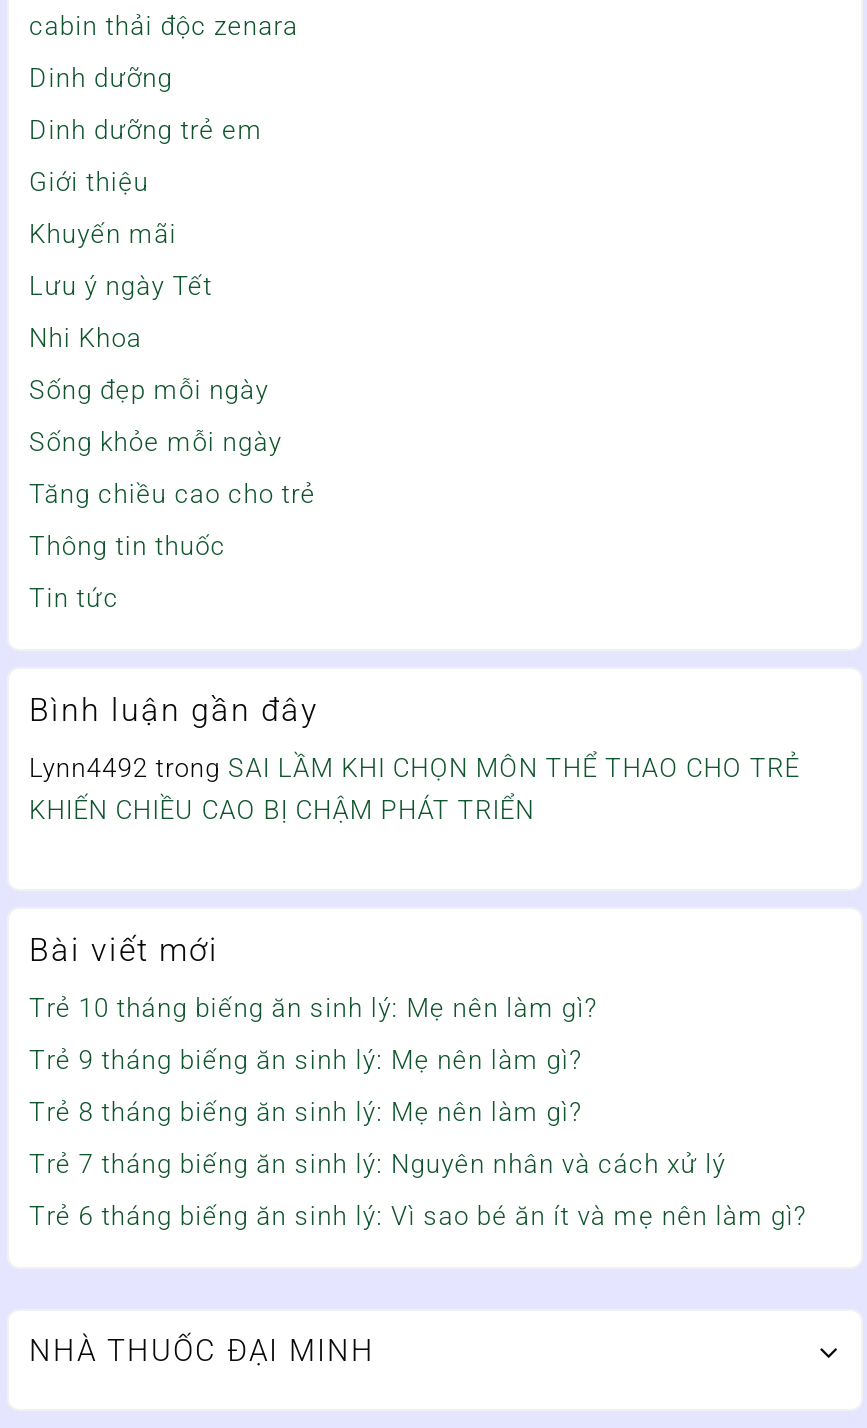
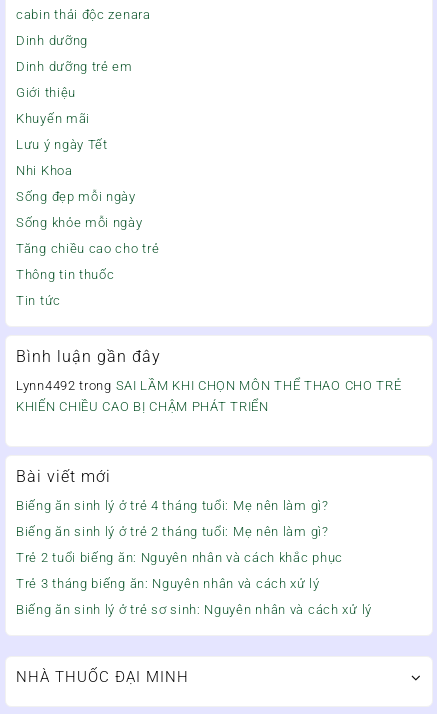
- Trẻ 10 tháng biếng ăn sinh lý: Mẹ nên làm gì?
+ Biếng ăn sinh lý ở trẻ 4 tháng tuổi: Mẹ nên làm gì?

- Trẻ 9 tháng biếng ăn sinh lý: Mẹ nên làm gì?
+ Biếng ăn sinh lý ở trẻ 2 tháng tuổi: Mẹ nên làm gì?

- Trẻ 8 tháng biếng ăn sinh lý: Mẹ nên làm gì?
+ Trẻ 2 tuổi biếng ăn: Nguyên nhân và cách khắc phục

- Trẻ 7 tháng biếng ăn sinh lý: Nguyên nhân và cách xử lý
+ Trẻ 3 tháng biếng ăn: Nguyên nhân và cách xử lý

- Trẻ 6 tháng biếng ăn sinh lý: Vì sao bé ăn ít và mẹ nên làm gì?
+ Biếng ăn sinh lý ở trẻ sơ sinh: Nguyên nhân và cách xử lý
